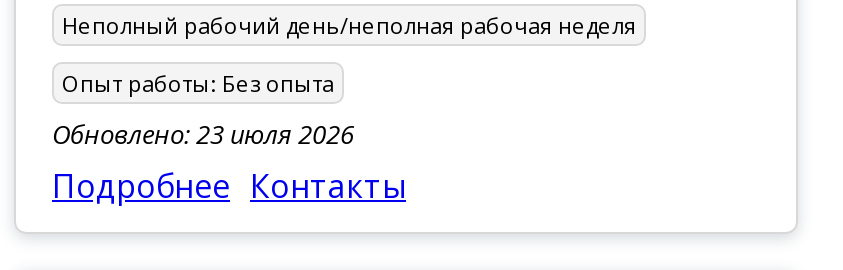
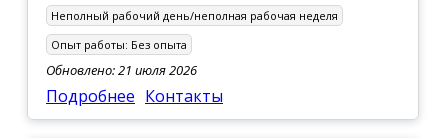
- Обновлено: 23 июля 2026
+ Обновлено: 21 июля 2026
